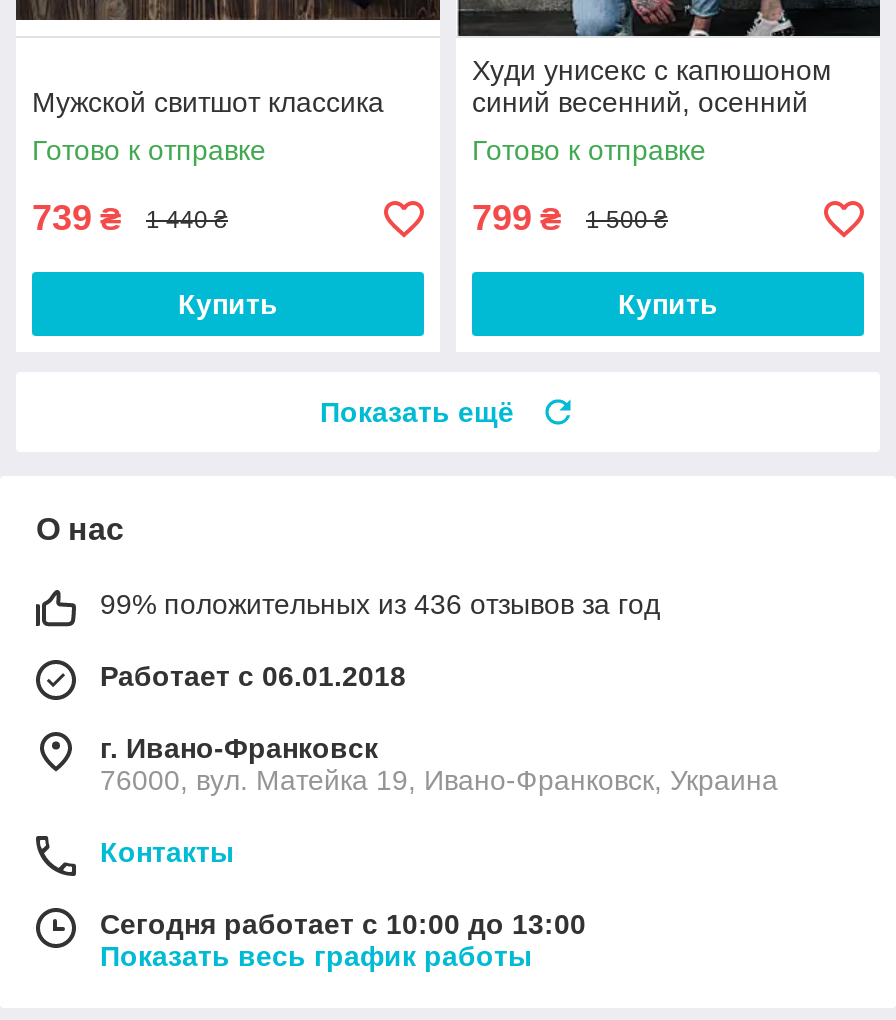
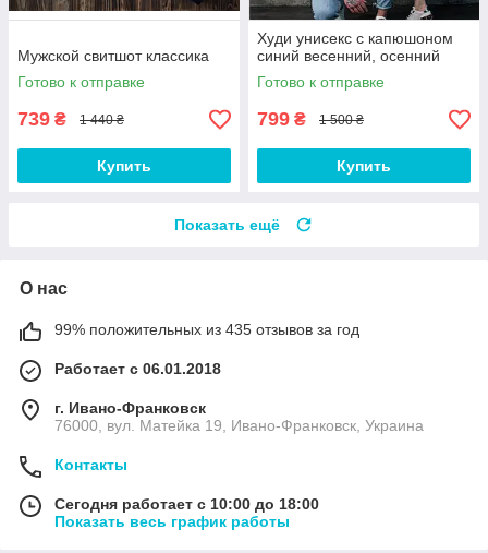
- 99% положительных из 436 отзывов за год
+ 99% положительных из 435 отзывов за год

- Сегодня работает с 10:00 до 13:00
+ Сегодня работает с 10:00 до 18:00
